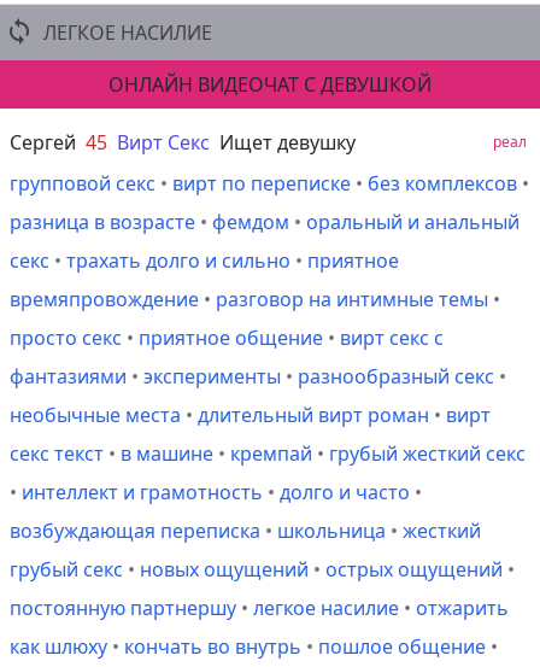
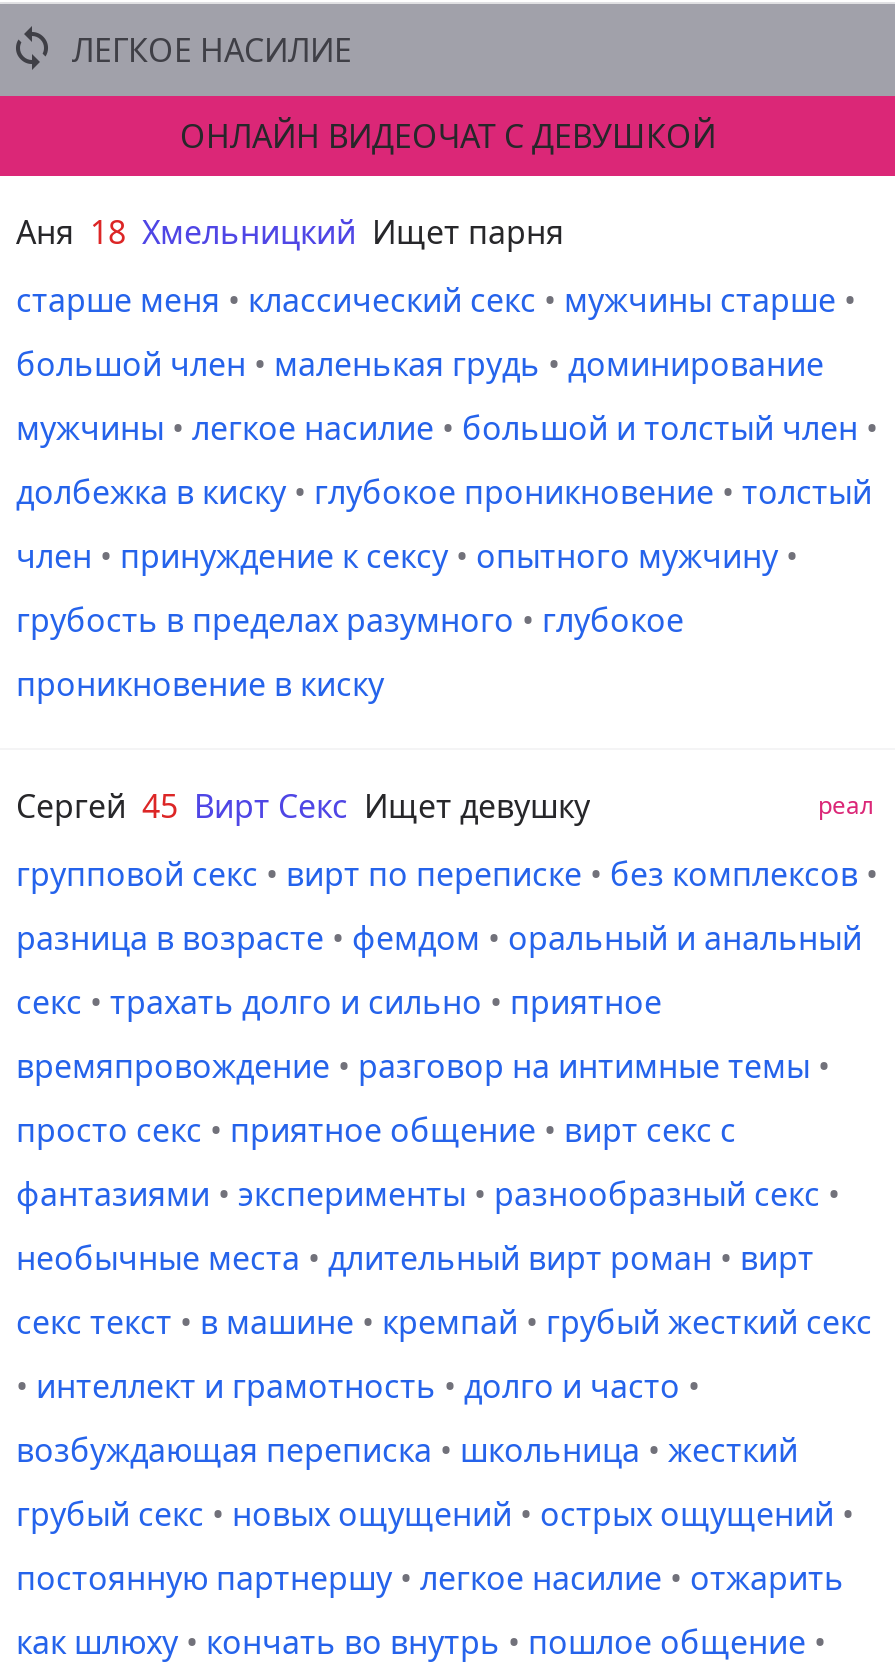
+ Аня 18 Хмельницкий Ищет парня
+ старше меня • классический секс • мужчины старше •
+ большой член • маленькая грудь • доминирование
+ мужчины • легкое насилие • большой и толстый член •
+ долбежка в киску • глубокое проникновение • толстый
+ член • принуждение к сексу • опытного мужчину •
+ грубость в пределах разумного • глубокое
+ проникновение в киску
